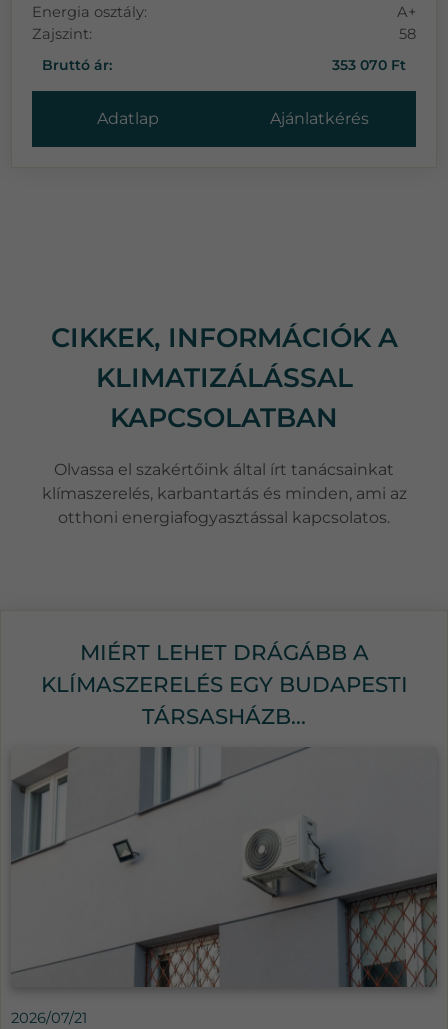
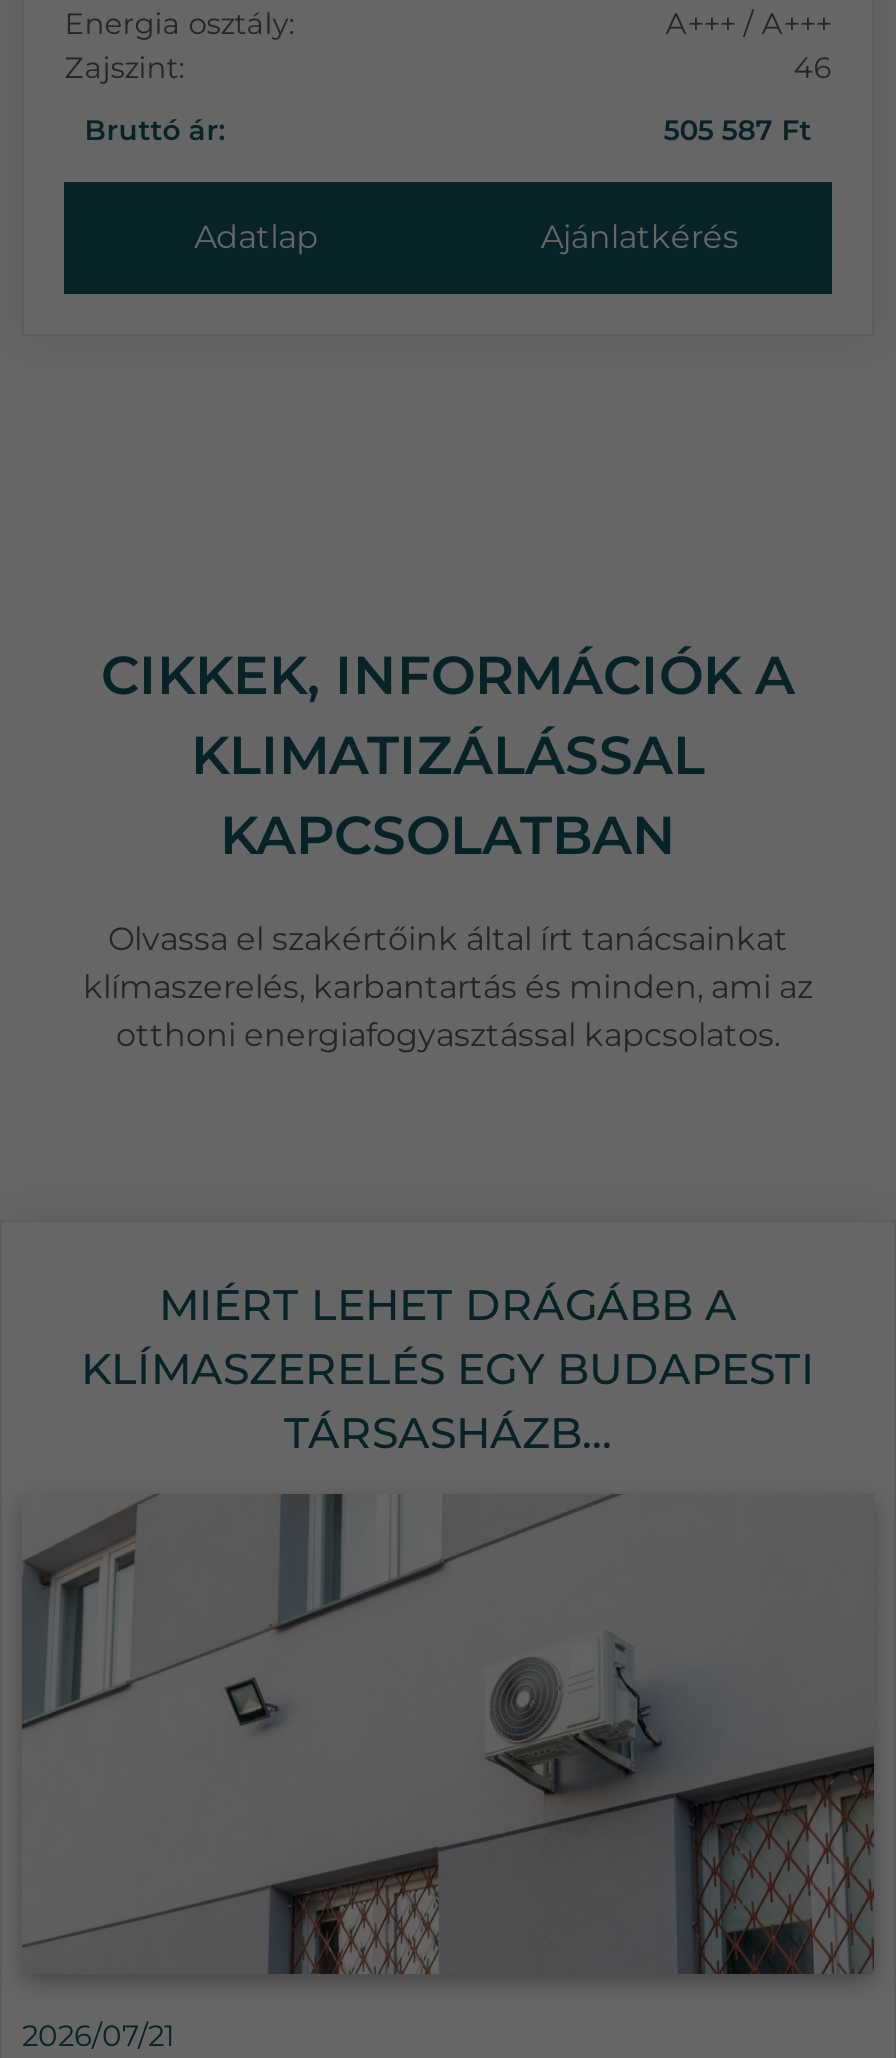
- A+
+ A+++ / A+++

- 58
+ 46

- 353 070 Ft
+ 505 587 Ft
